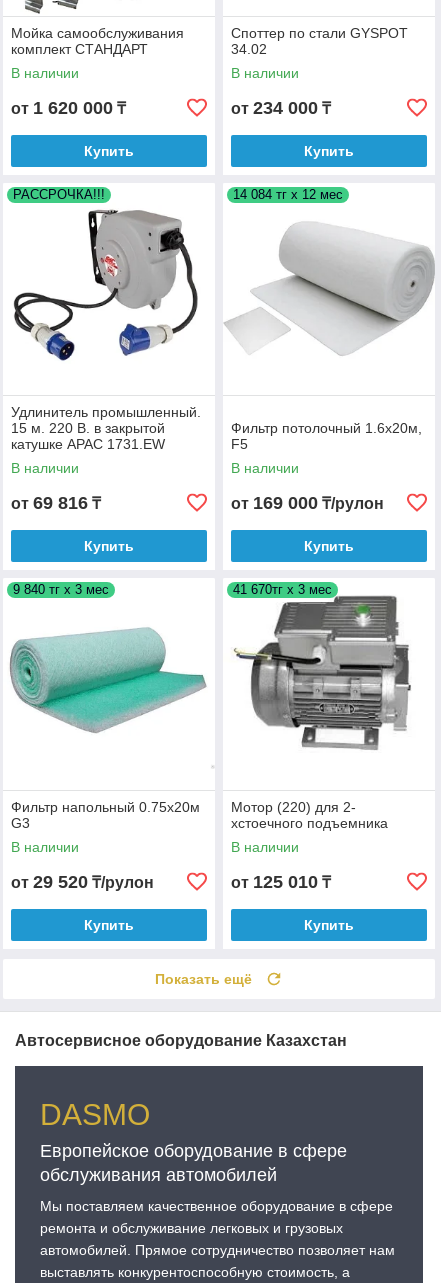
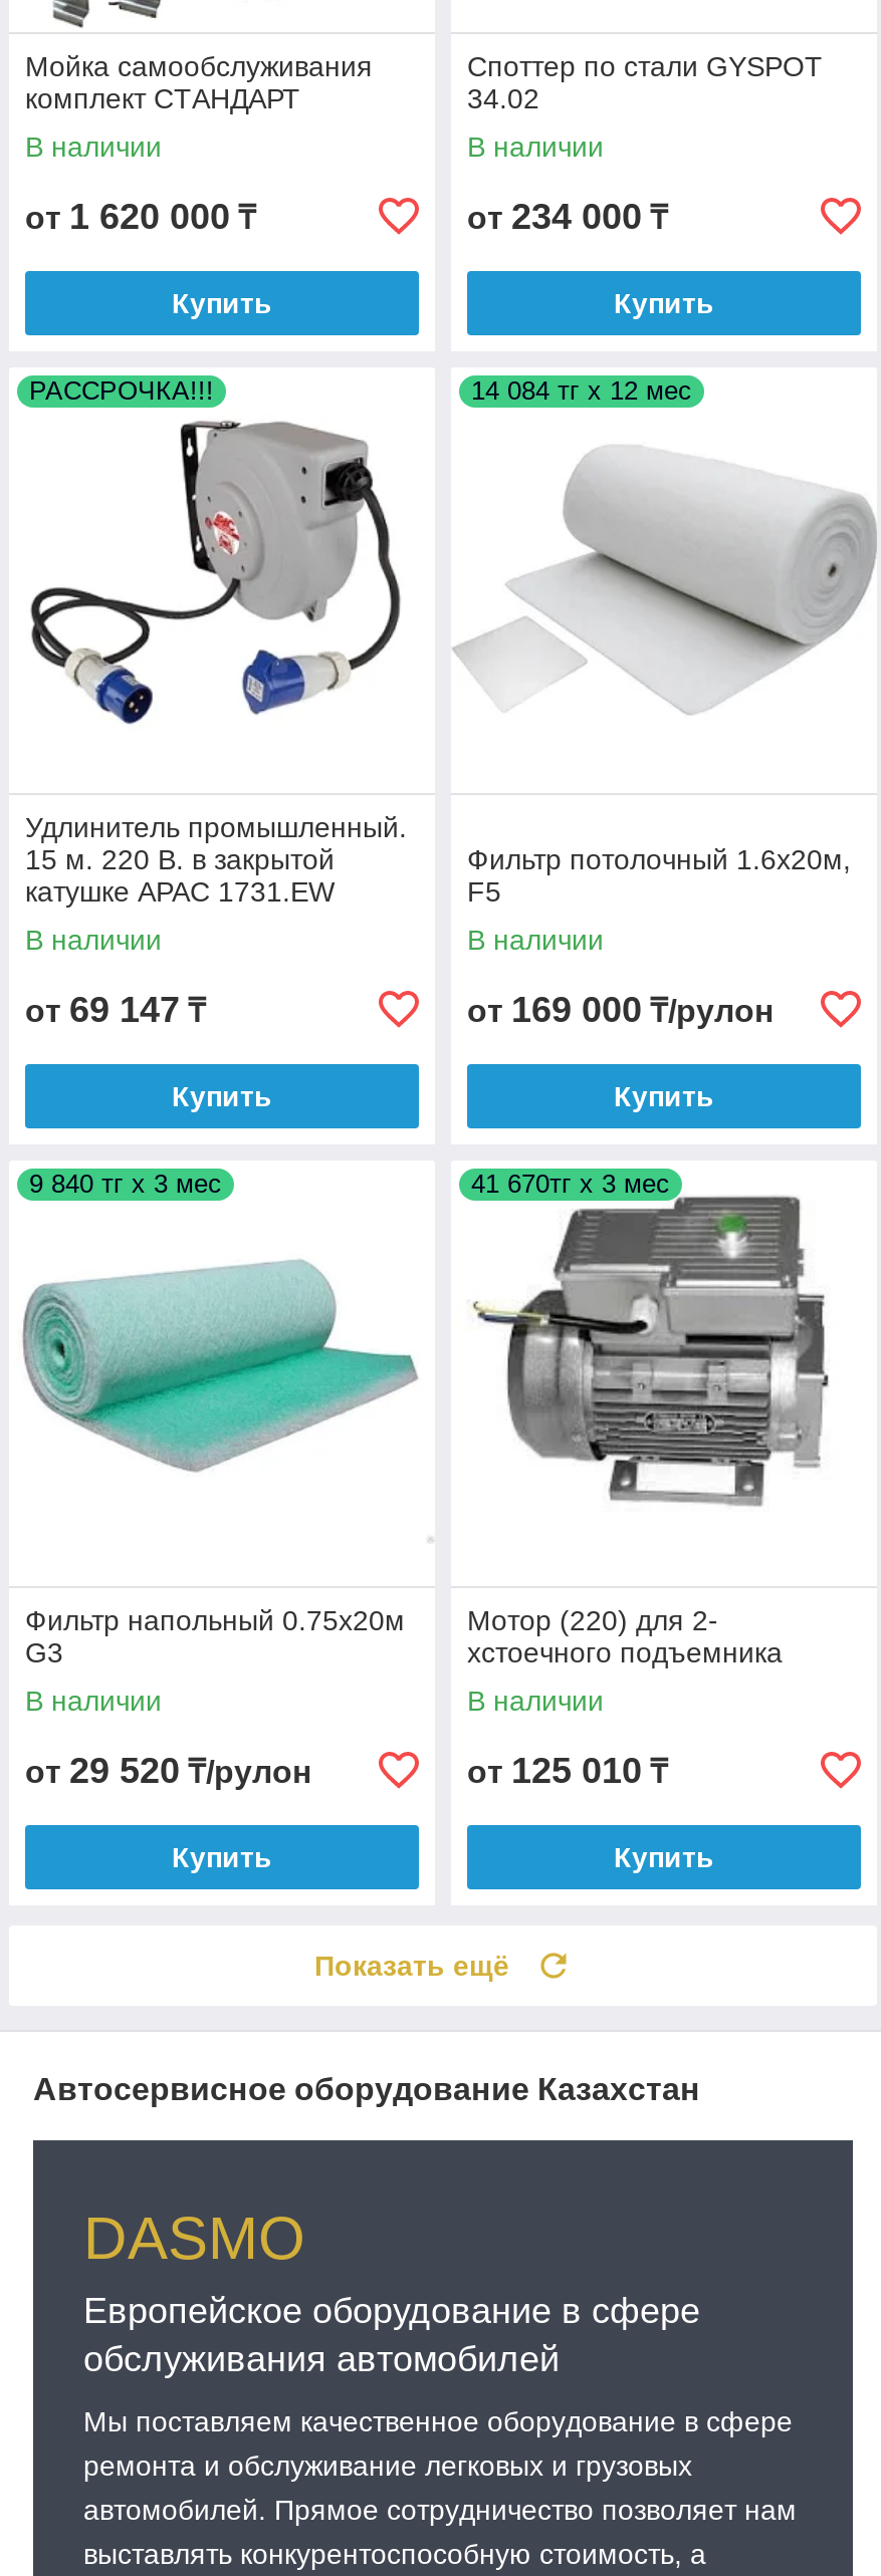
- от 69 816 ₸
+ от 69 147 ₸
